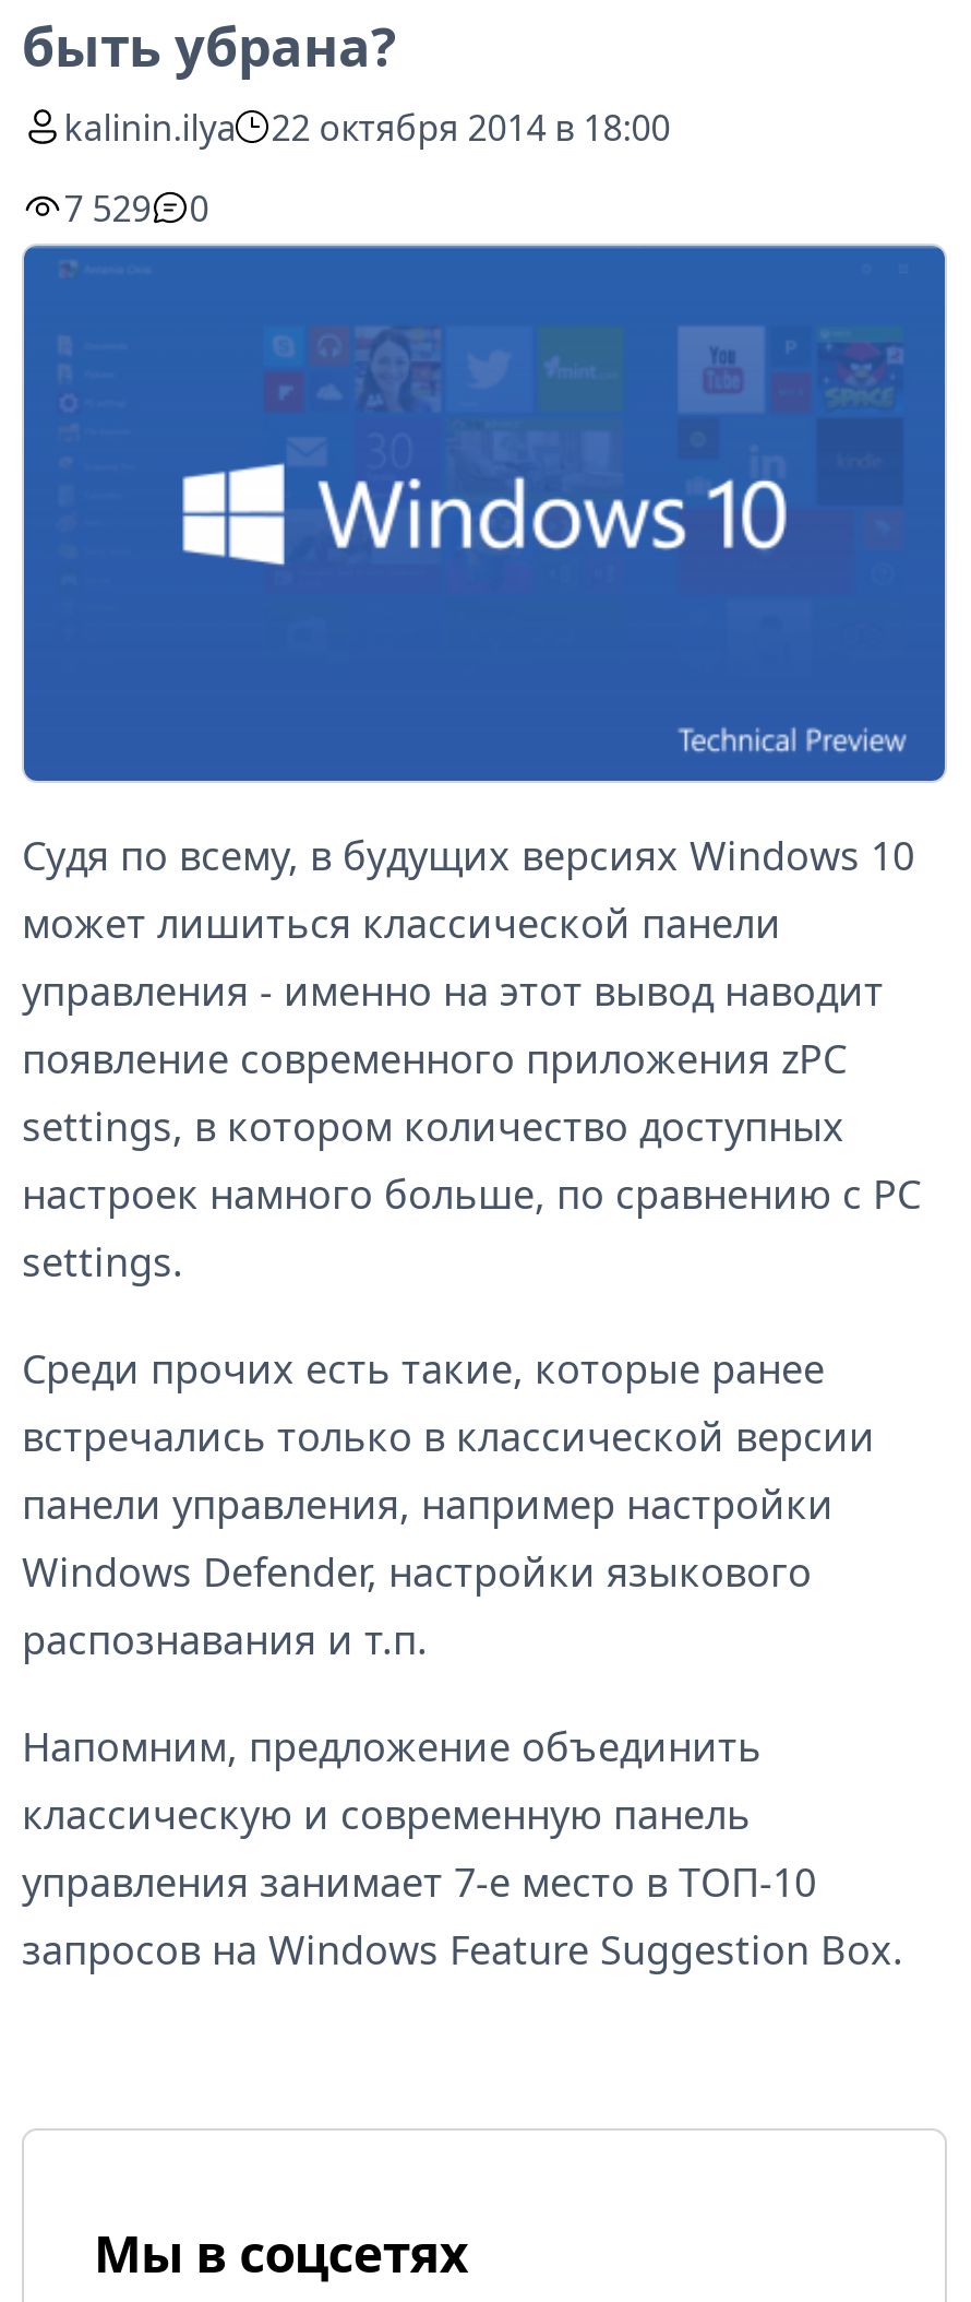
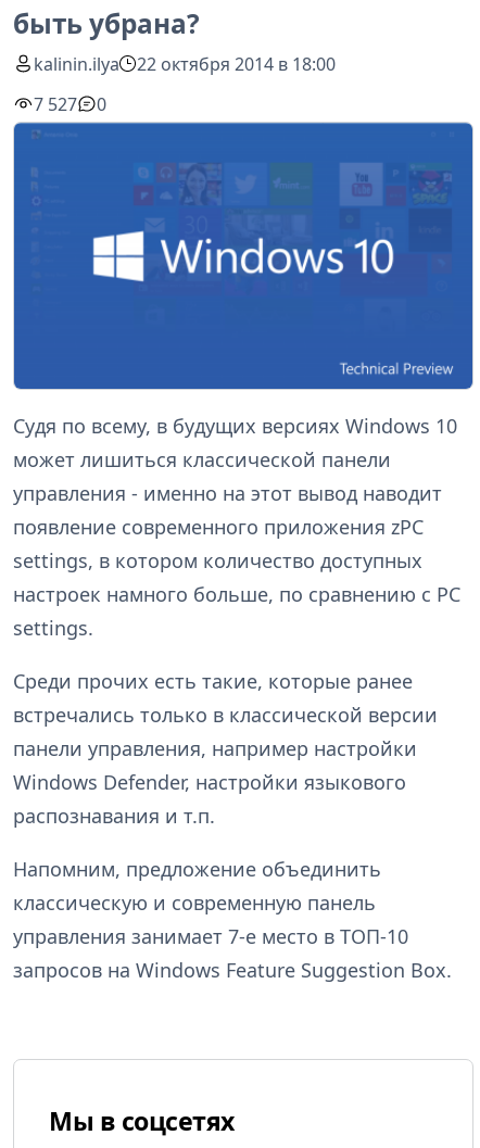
- 7 529 0
+ 7 527 0
